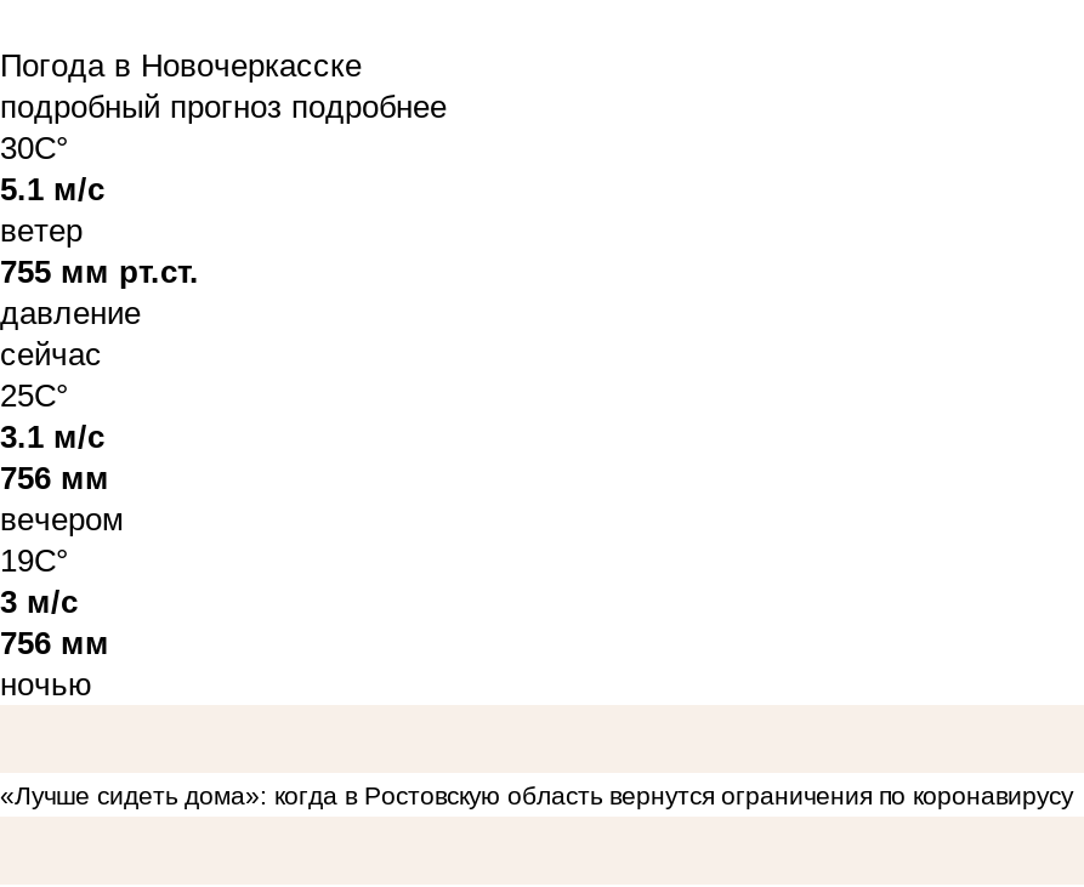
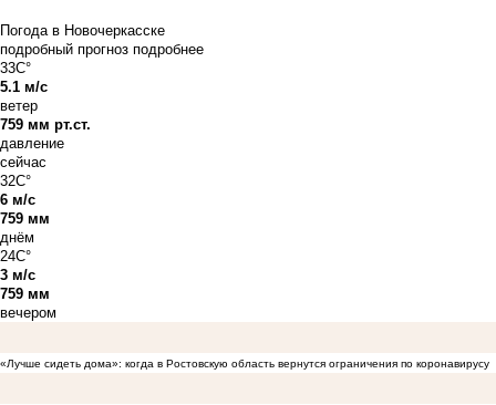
- 30C°
+ 33C°

- 755 мм рт.ст.
+ 759 мм рт.ст.

- 25C°
- 3.1 м/с
- 756 мм
- вечером
- 19C°
+ 32C°
+ 6 м/с
+ 759 мм
+ днём
+ 24C°

- 756 мм
- ночью
+ 759 мм
+ вечером
